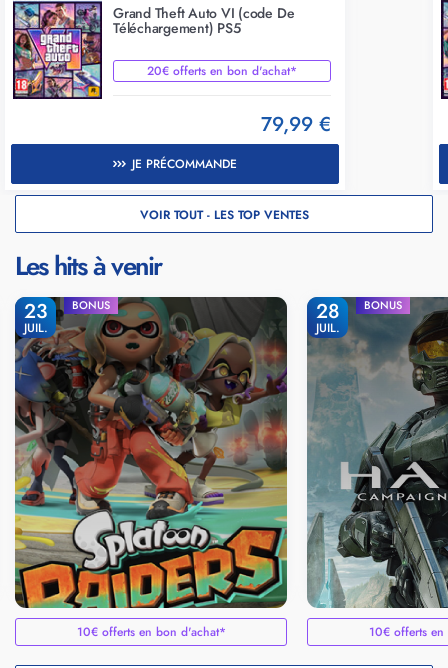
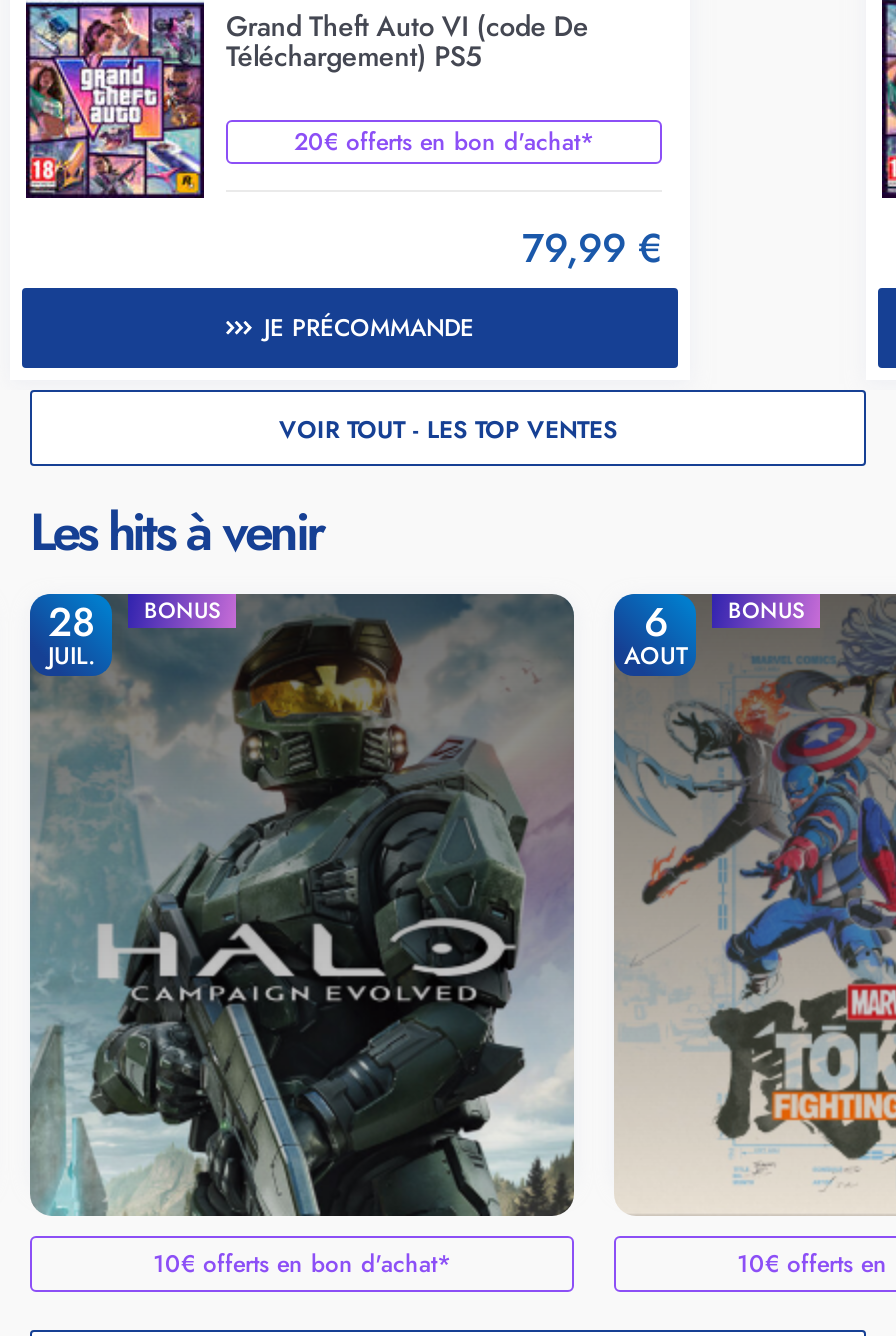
- [image]
- 23 BONUS
+ [image]
+ 28 BONUS

- [image]
- 28
- JUIL.
+ [image]
+ 6
+ AOUT
